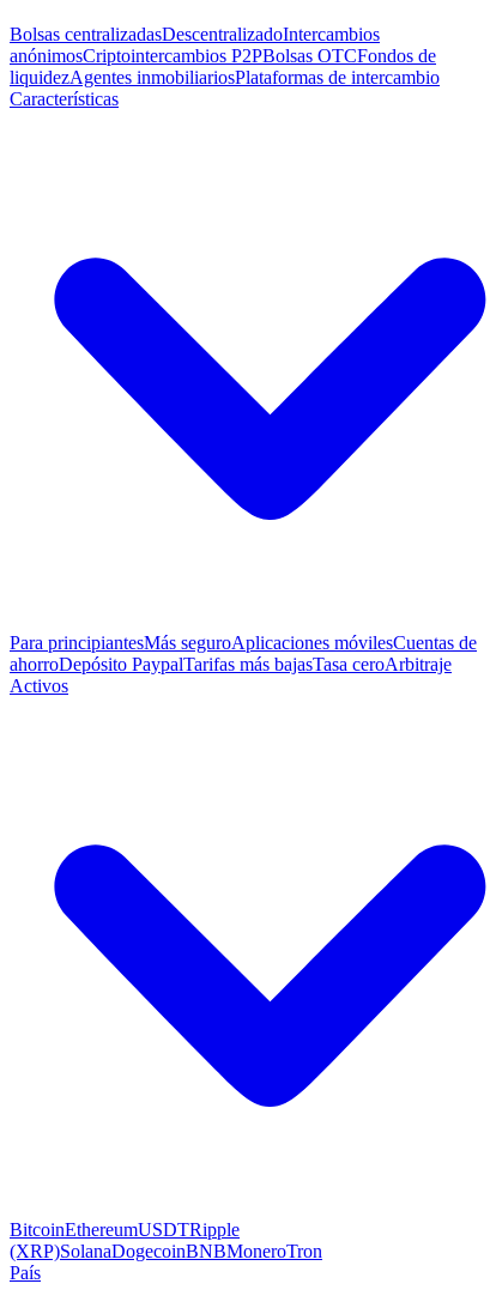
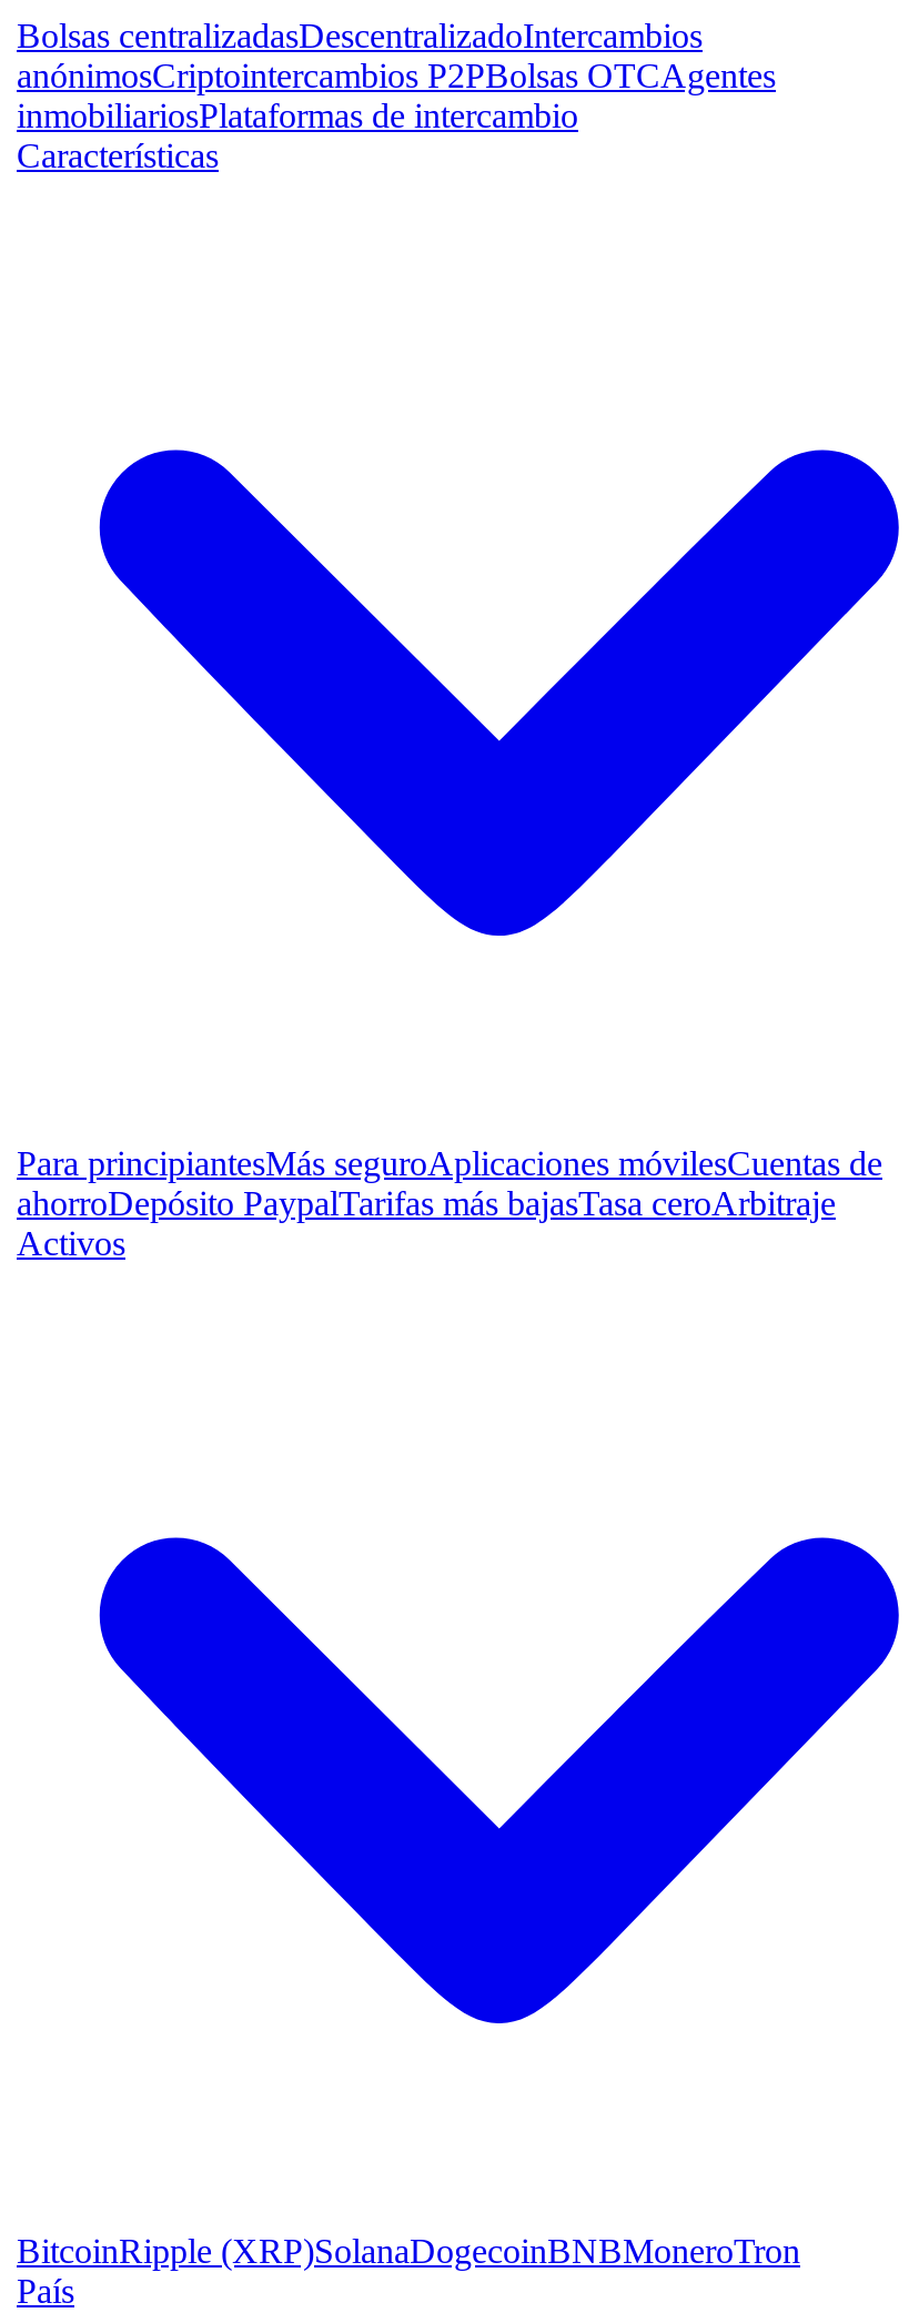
- anónimosCriptointercambios P2PBolsas OTCFondos de
- liquidezAgentes inmobiliariosPlataformas de intercambio
+ anónimosCriptointercambios P2PBolsas OTCAgentes
+ inmobiliariosPlataformas de intercambio

- BitcoinEthereumUSDTRipple
- (XRP)SolanaDogecoinBNBMoneroTron
+ BitcoinRipple (XRP)SolanaDogecoinBNBMoneroTron
